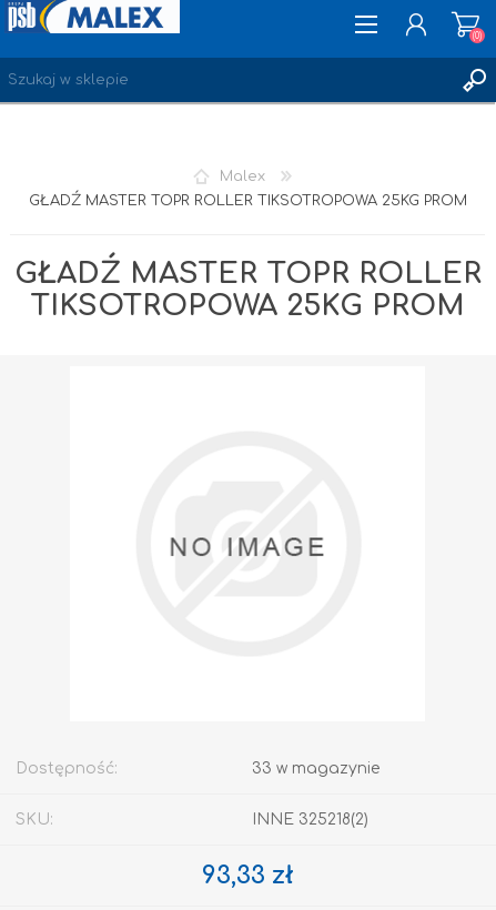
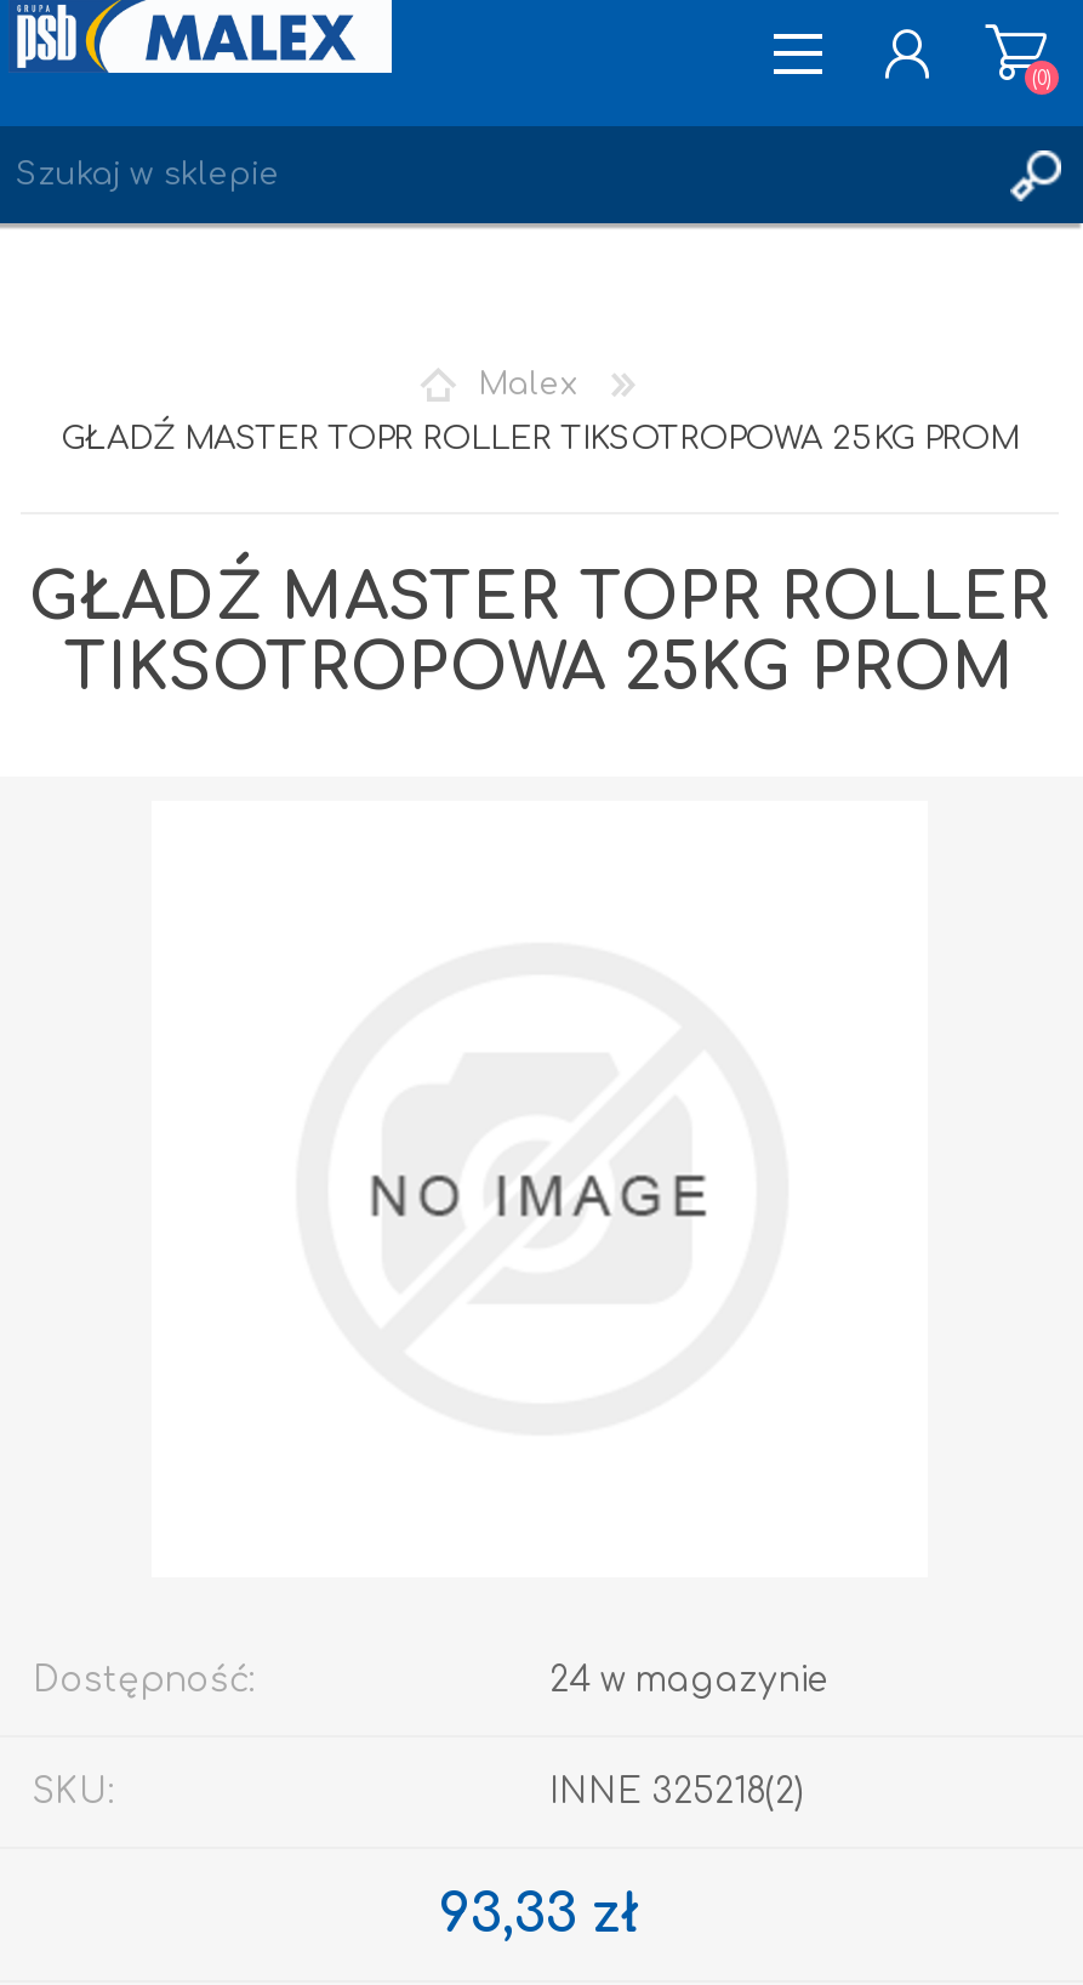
- 33 w magazynie
+ 24 w magazynie
